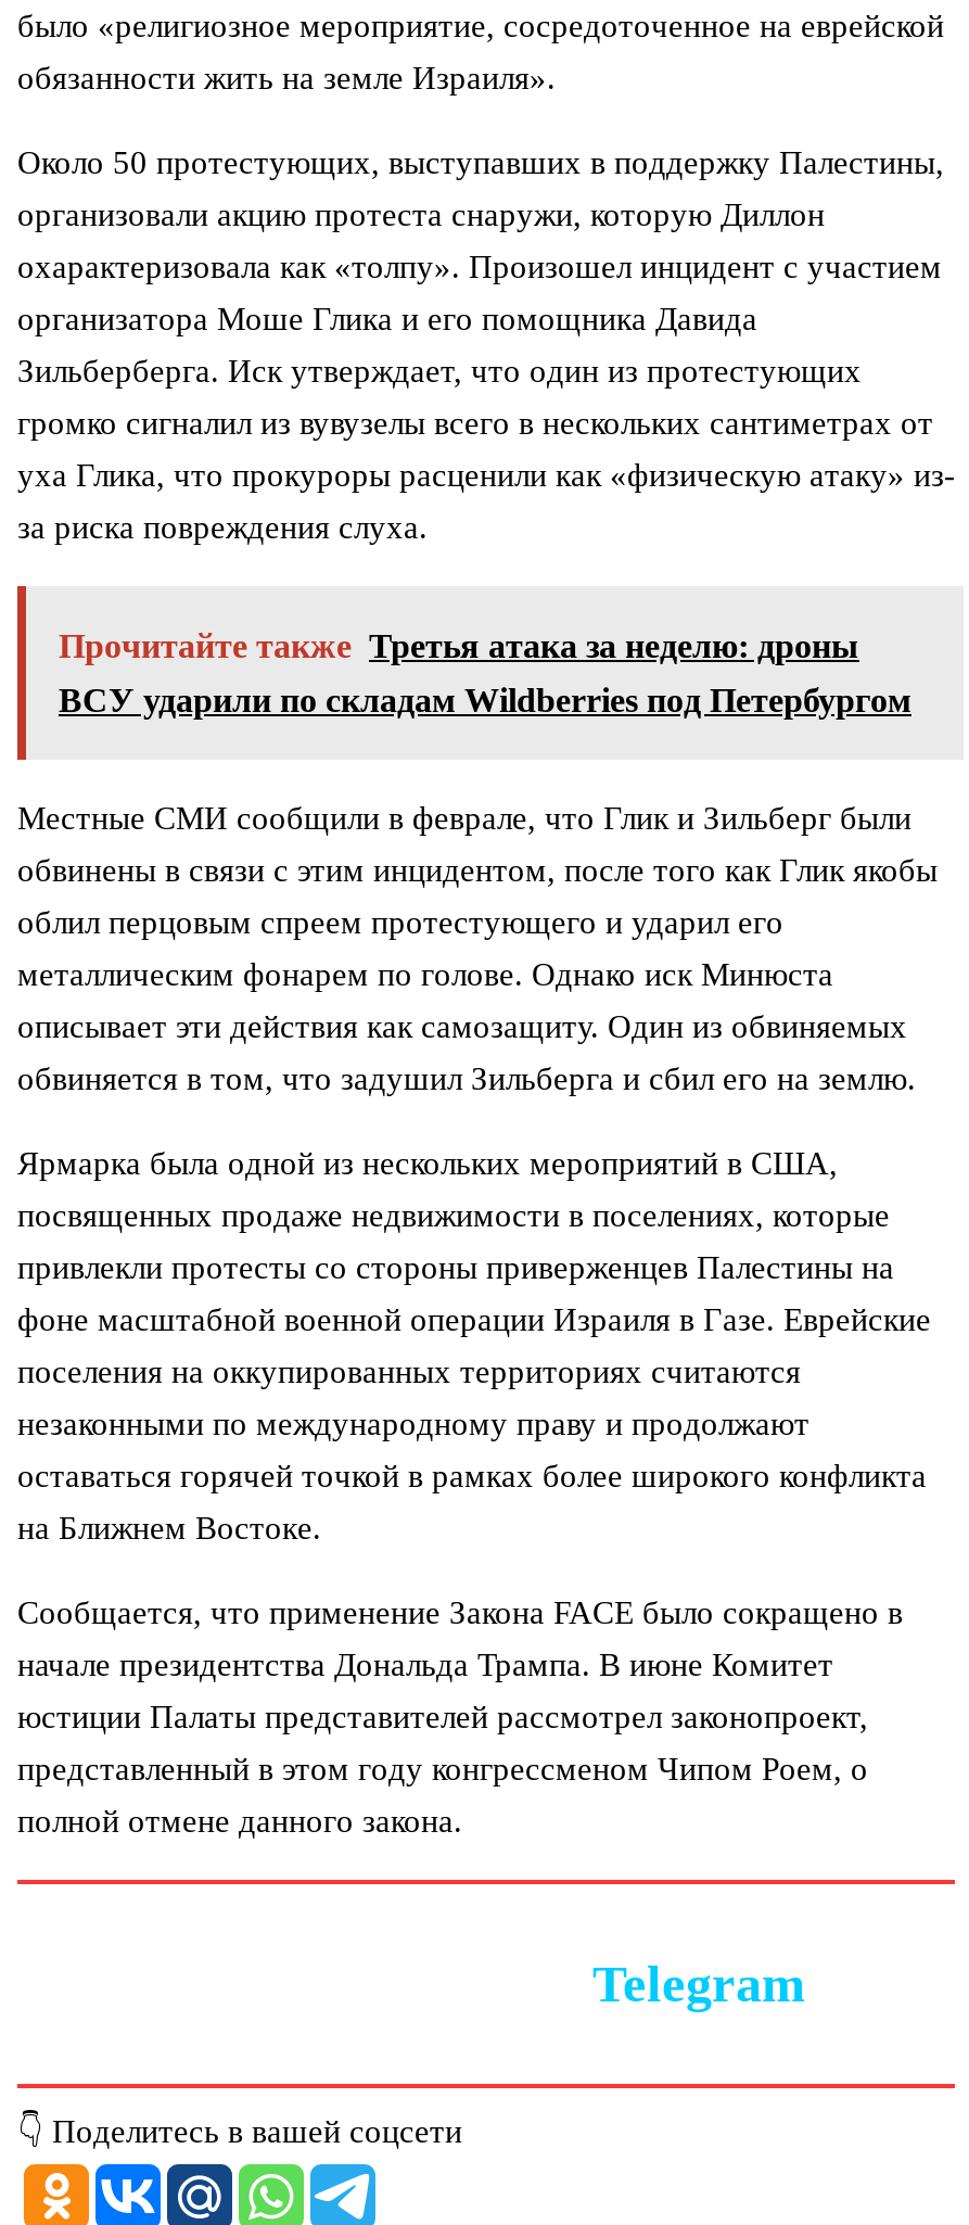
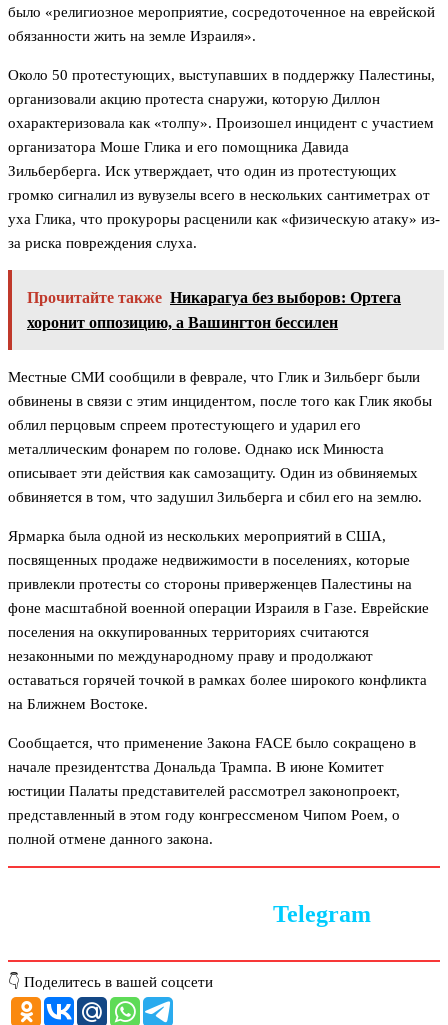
- Прочитайте также Третья атака за неделю: дроны
+ Прочитайте также Никарагуа без выборов: Ортега

- ВСУ ударили по складам Wildberries под Петербургом
+ хоронит оппозицию, а Вашингтон бессилен
